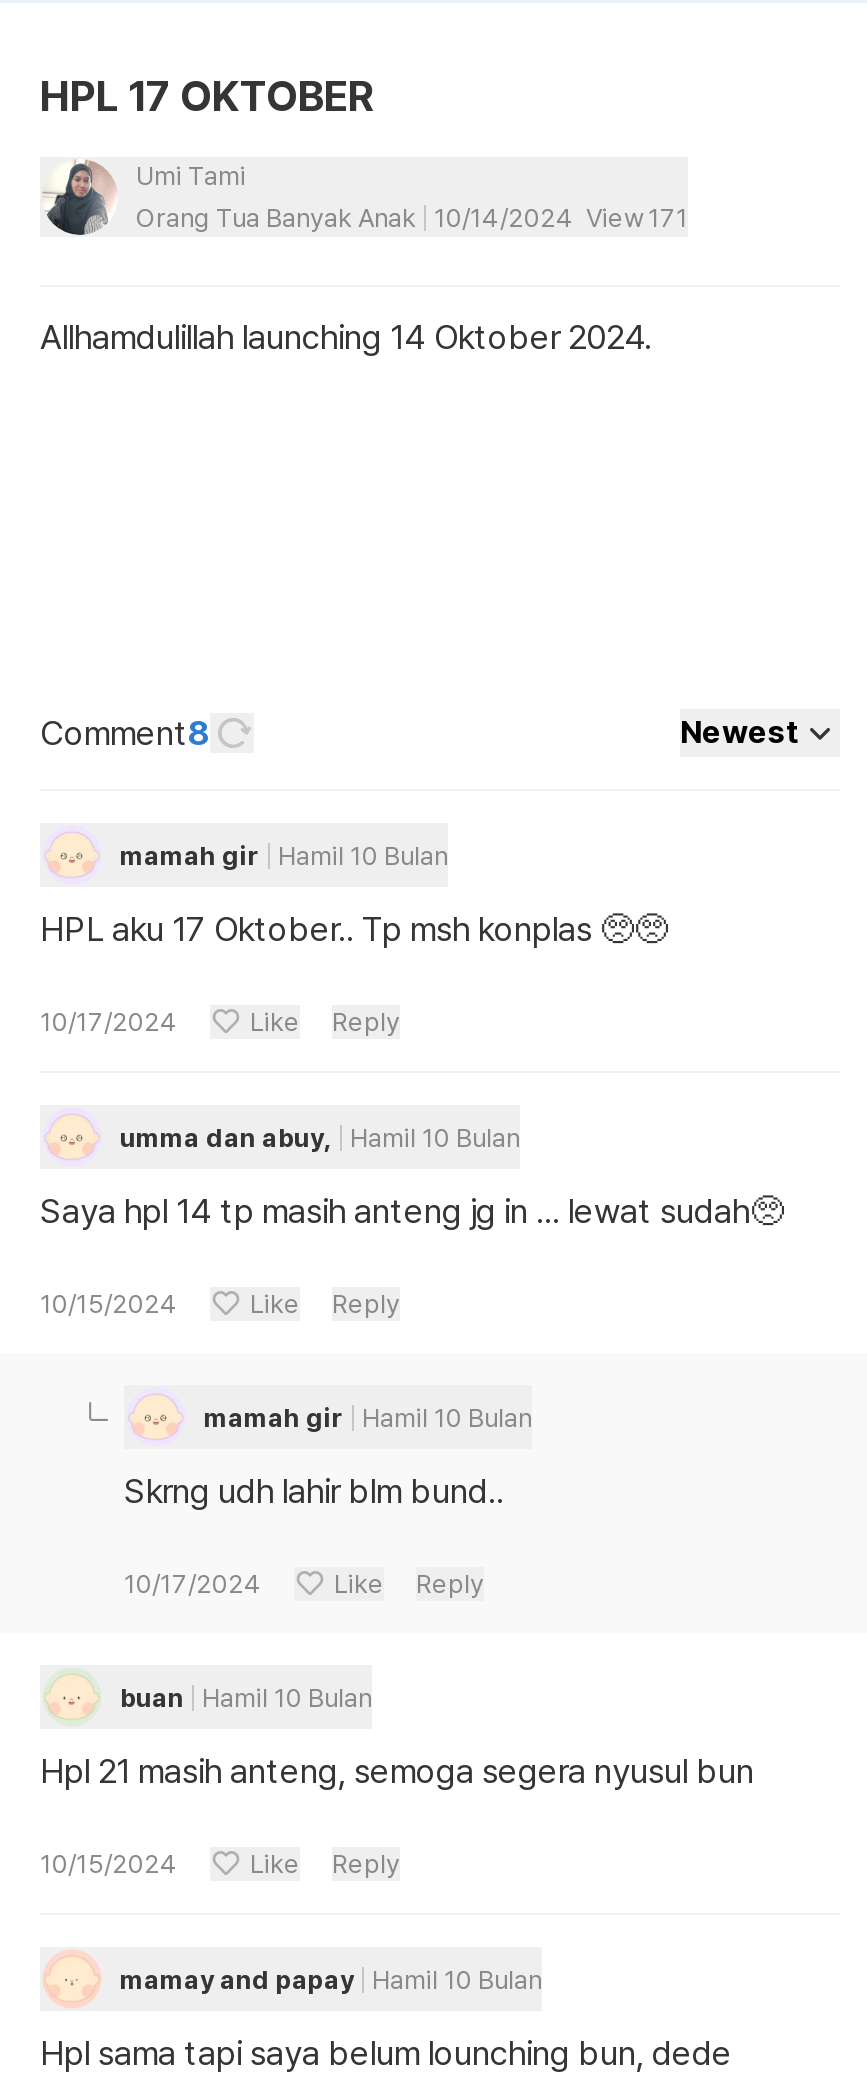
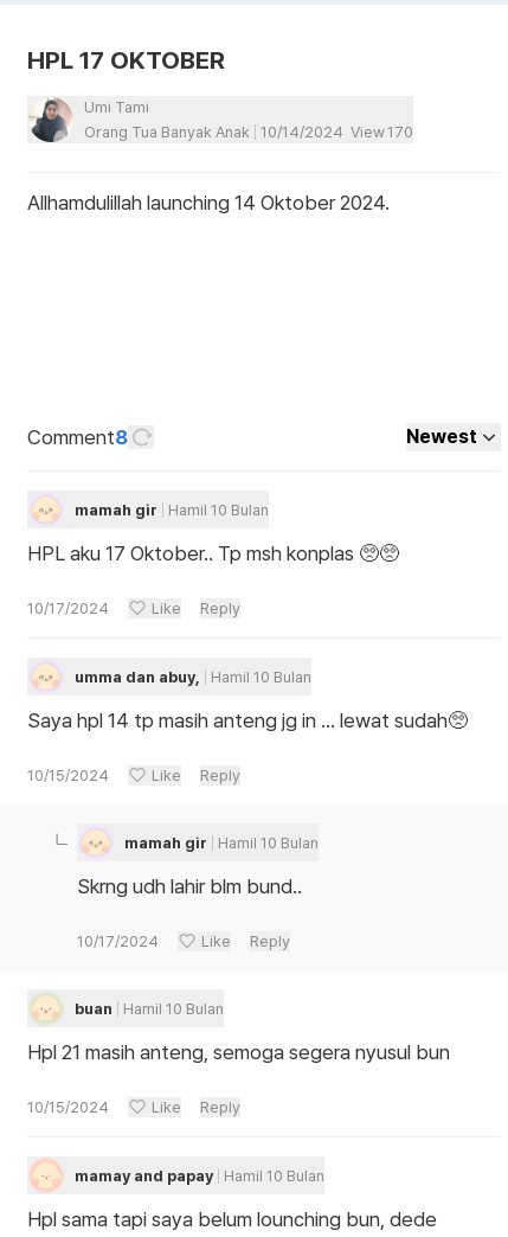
- Orang Tua Banyak Anak 10/14/2024 View 171
+ Orang Tua Banyak Anak 10/14/2024 View 170
